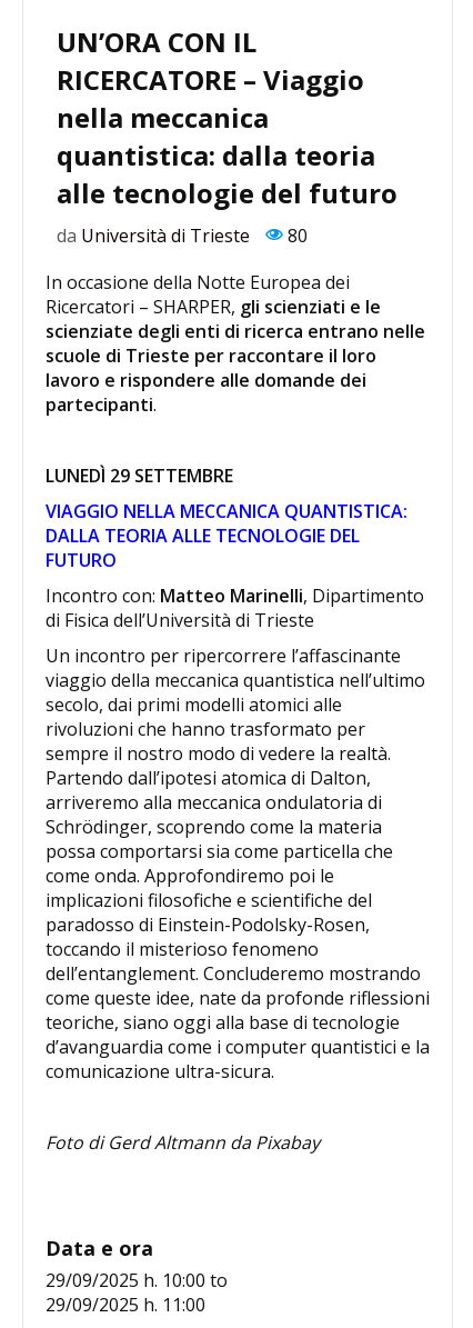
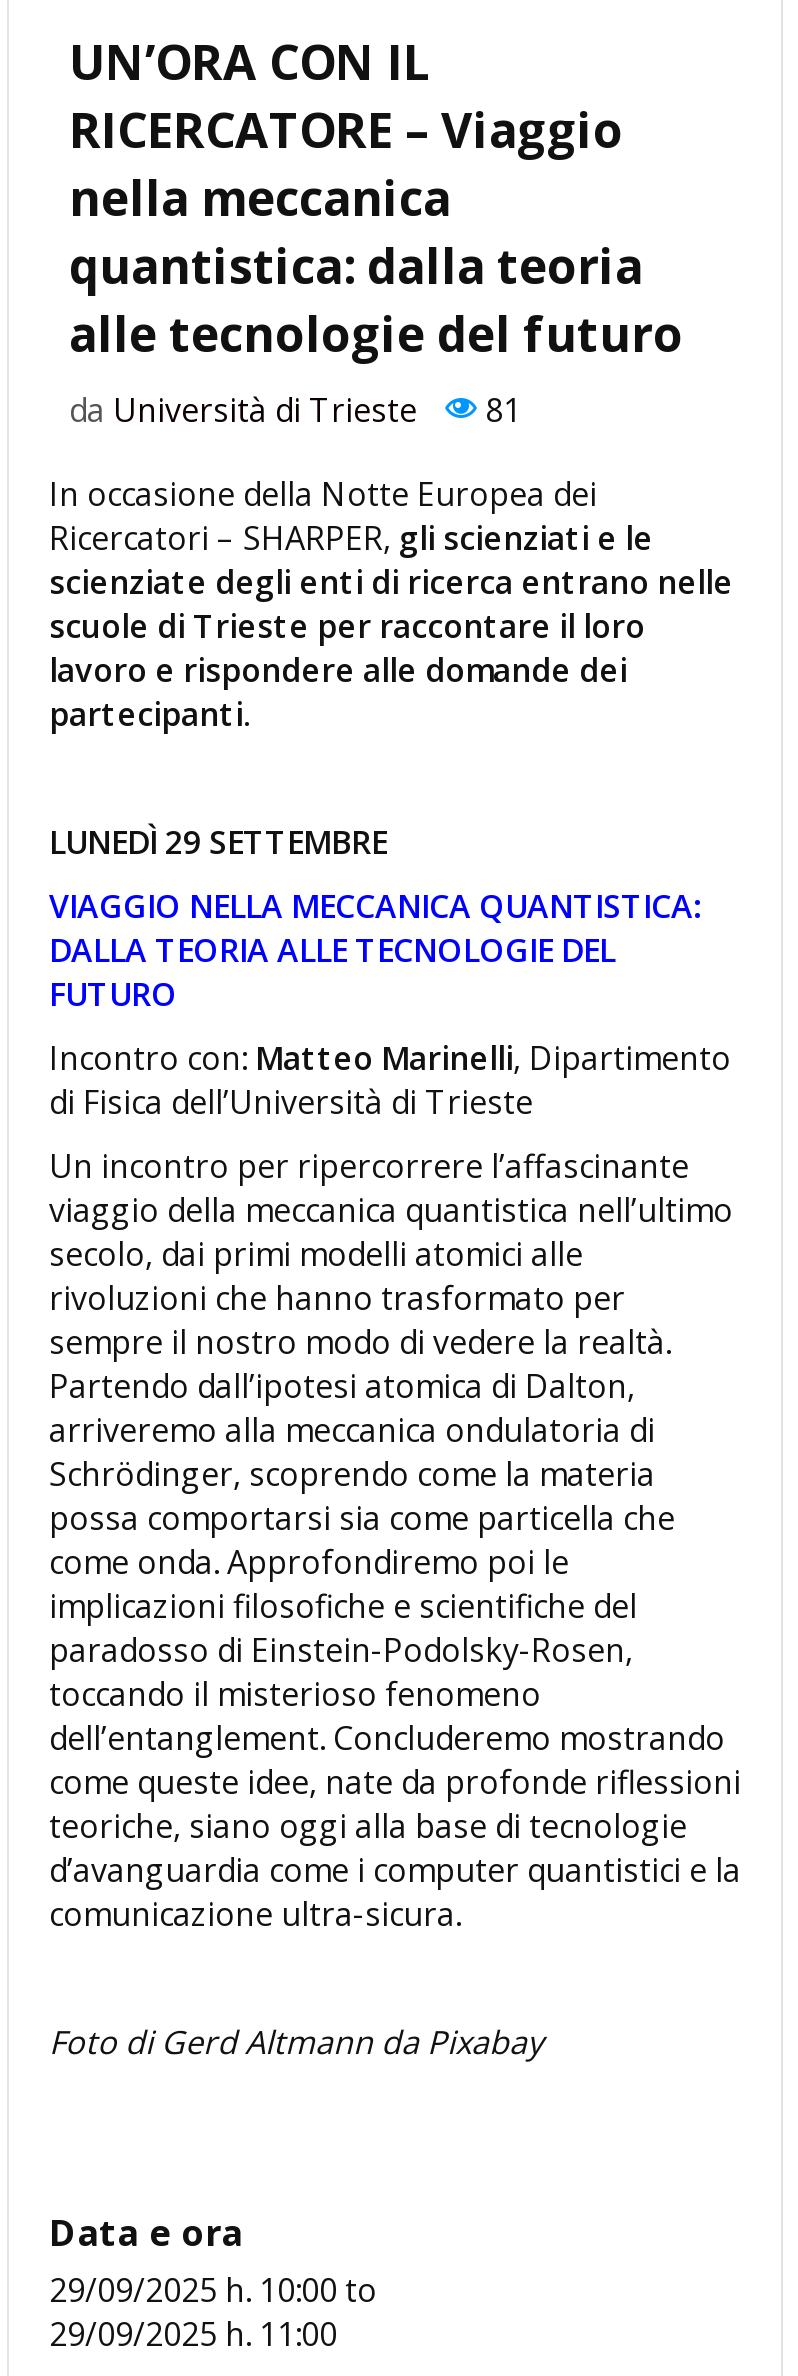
- da Università di Trieste 80
+ da Università di Trieste 81
